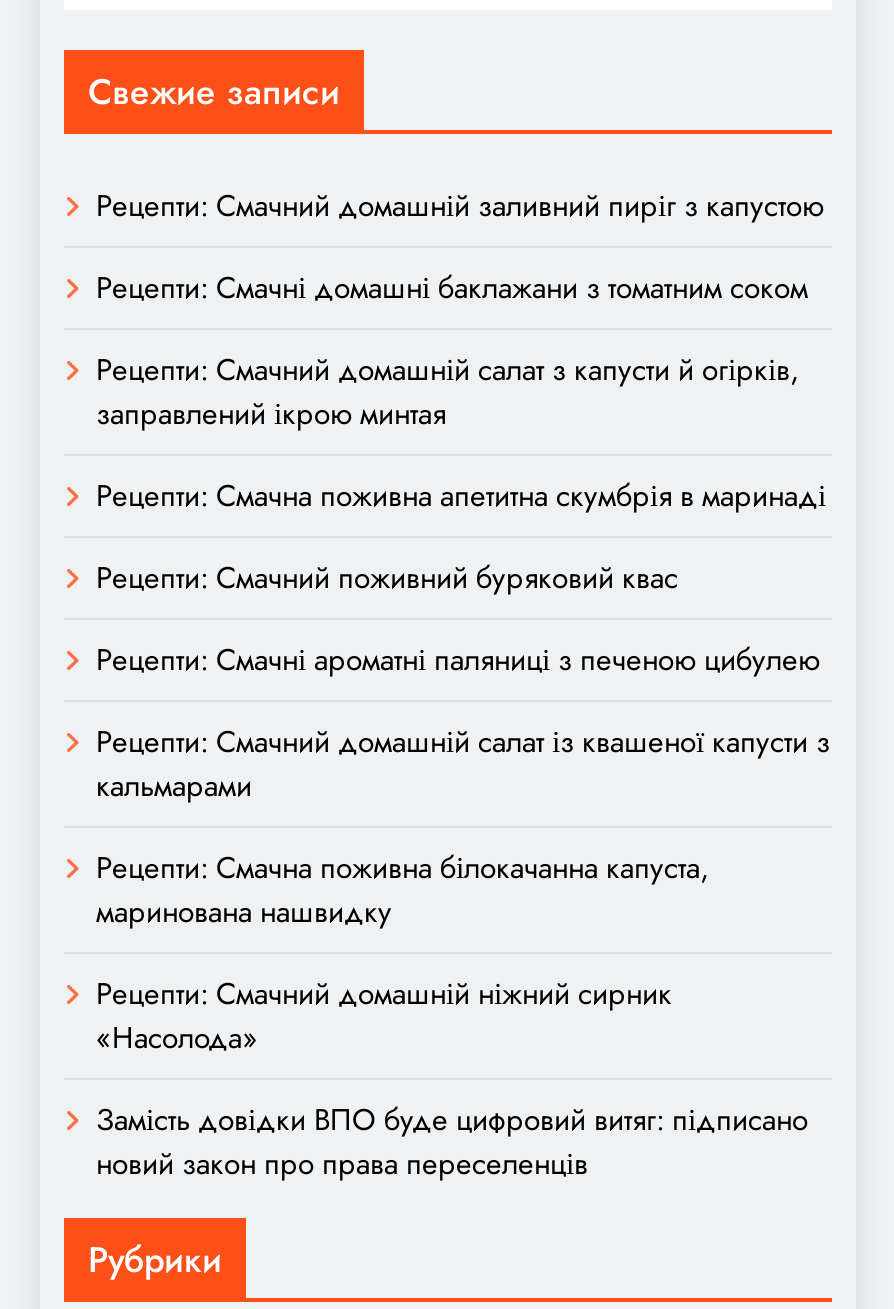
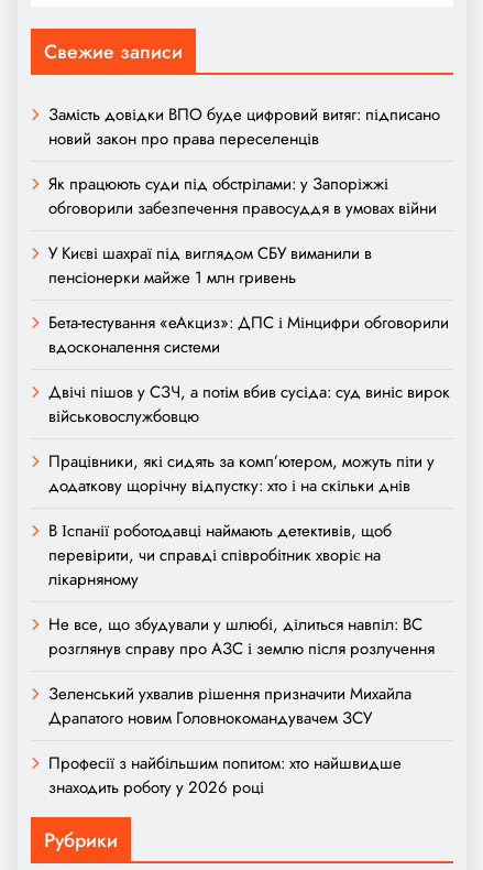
- Рецепти: Смачний домашній заливний пиріг з капустою
- Рецепти: Смачні домашні баклажани з томатним соком
- Рецепти: Смачний домашній салат з капусти й огірків,
- заправлений ікрою минтая
- Рецепти: Смачна поживна апетитна скумбрія в маринаді
- Рецепти: Смачний поживний буряковий квас
- Рецепти: Смачні ароматні паляниці з печеною цибулею
- Рецепти: Смачний домашній салат із квашеної капусти з
- кальмарами
- Рецепти: Смачна поживна білокачанна капуста,
- маринована нашвидку
- Рецепти: Смачний домашній ніжний сирник
- «Насолода»

moved up: Замість довідки ВПО буде цифровий витяг: підписано | новий закон про права переселенців

+ Як працюють суди під обстрілами: у Запоріжжі
+ обговорили забезпечення правосуддя в умовах війни
+ У Києві шахраї під виглядом СБУ виманили в
+ пенсіонерки майже 1 млн гривень
+ Бета-тестування «еАкциз»: ДПС і Мінцифри обговорили
+ вдосконалення системи
+ Двічі пішов у СЗЧ, а потім вбив сусіда: суд виніс вирок
+ військовослужбовцю
+ Працівники, які сидять за комп’ютером, можуть піти у
+ додаткову щорічну відпустку: хто і на скільки днів
+ В Іспанії роботодавці наймають детективів, щоб
+ перевірити, чи справді співробітник хворіє на
+ лікарняному
+ Не все, що збудували у шлюбі, ділиться навпіл: ВС
+ розглянув справу про АЗС і землю після розлучення
+ Зеленський ухвалив рішення призначити Михайла
+ Драпатого новим Головнокомандувачем ЗСУ
+ Професії з найбільшим попитом: хто найшвидше
+ знаходить роботу у 2026 році
